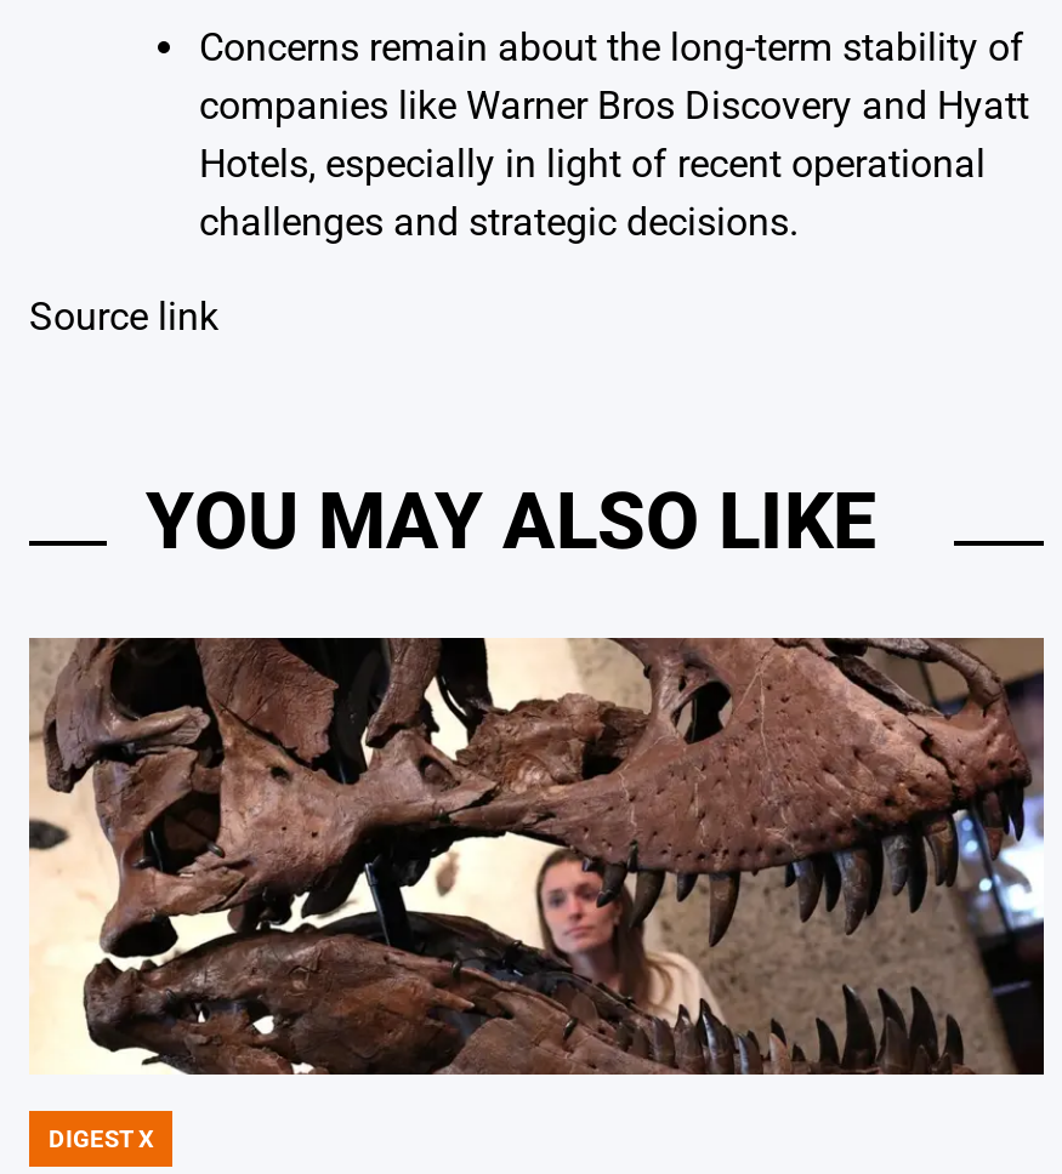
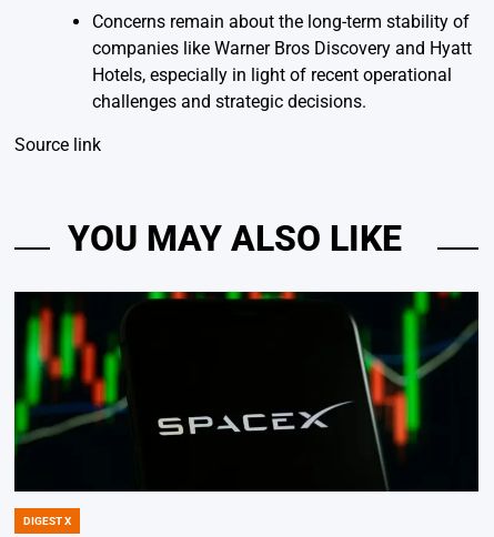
- [image]
+ [image]
